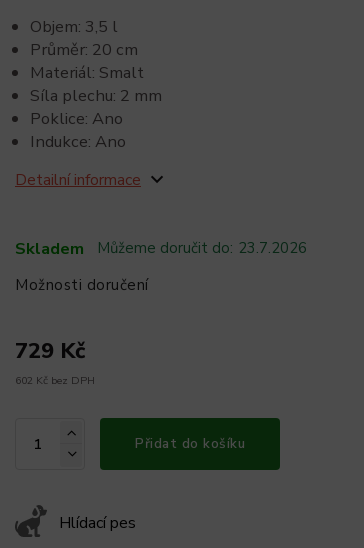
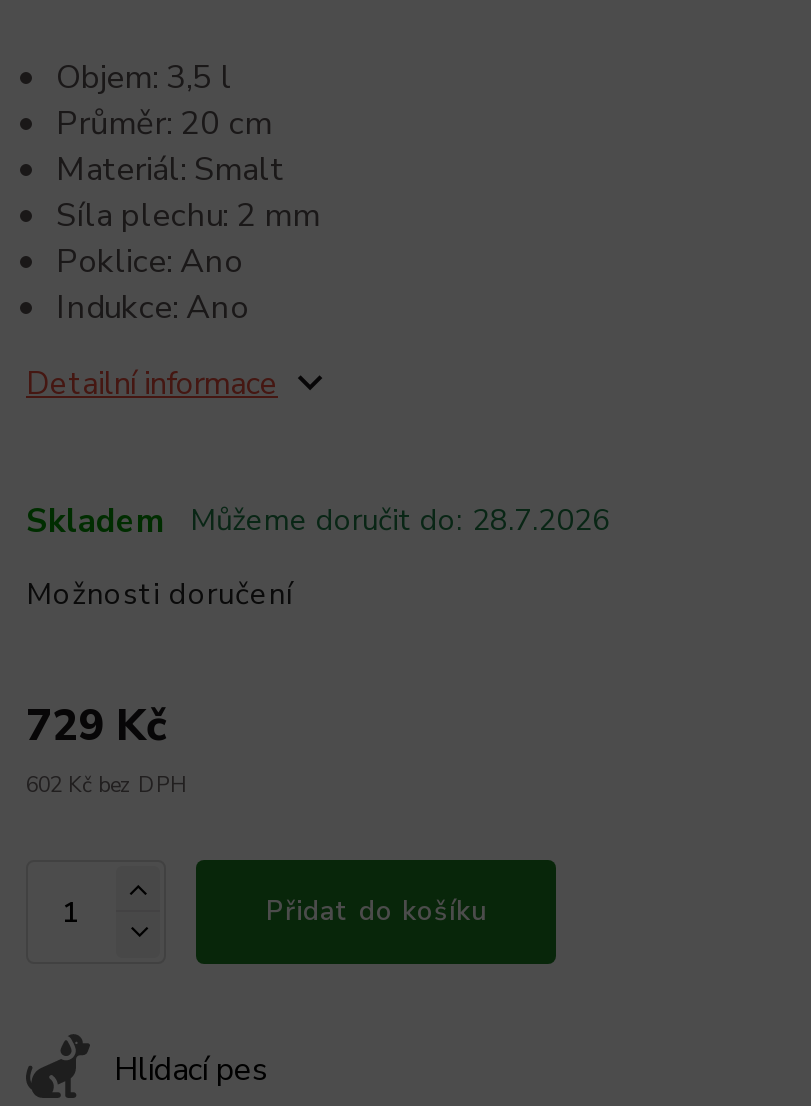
- Můžeme doručit do: 23.7.2026
+ Můžeme doručit do: 28.7.2026
